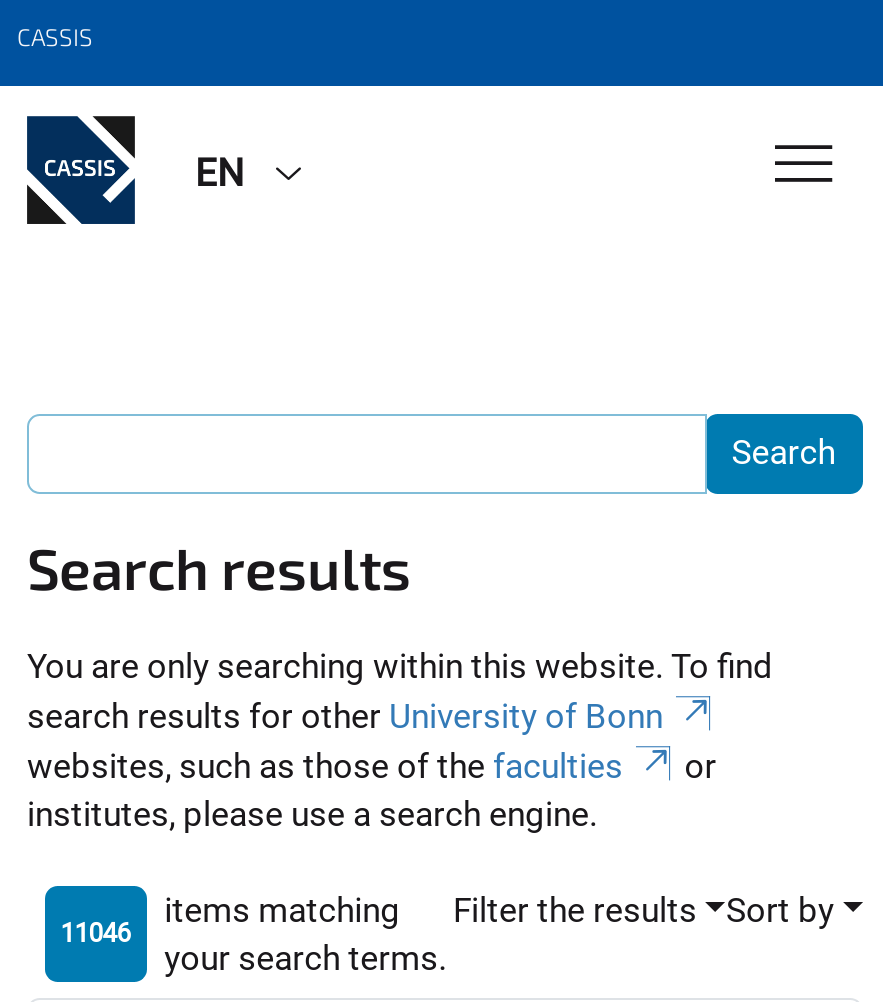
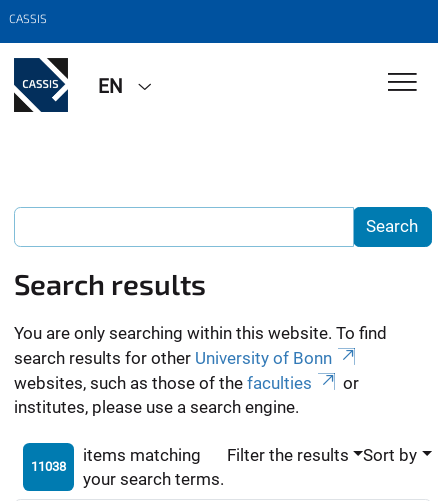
- 11046
+ 11038
